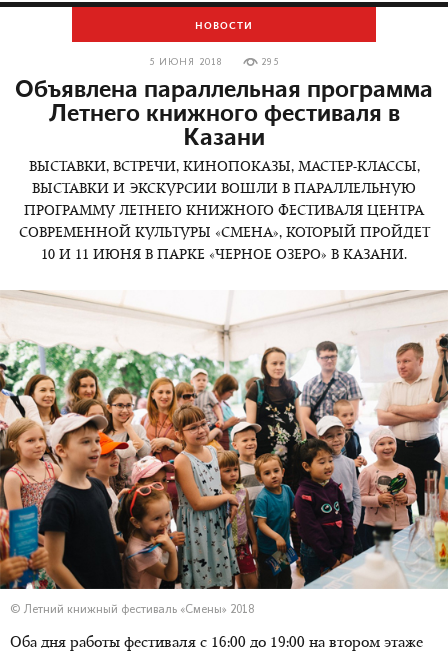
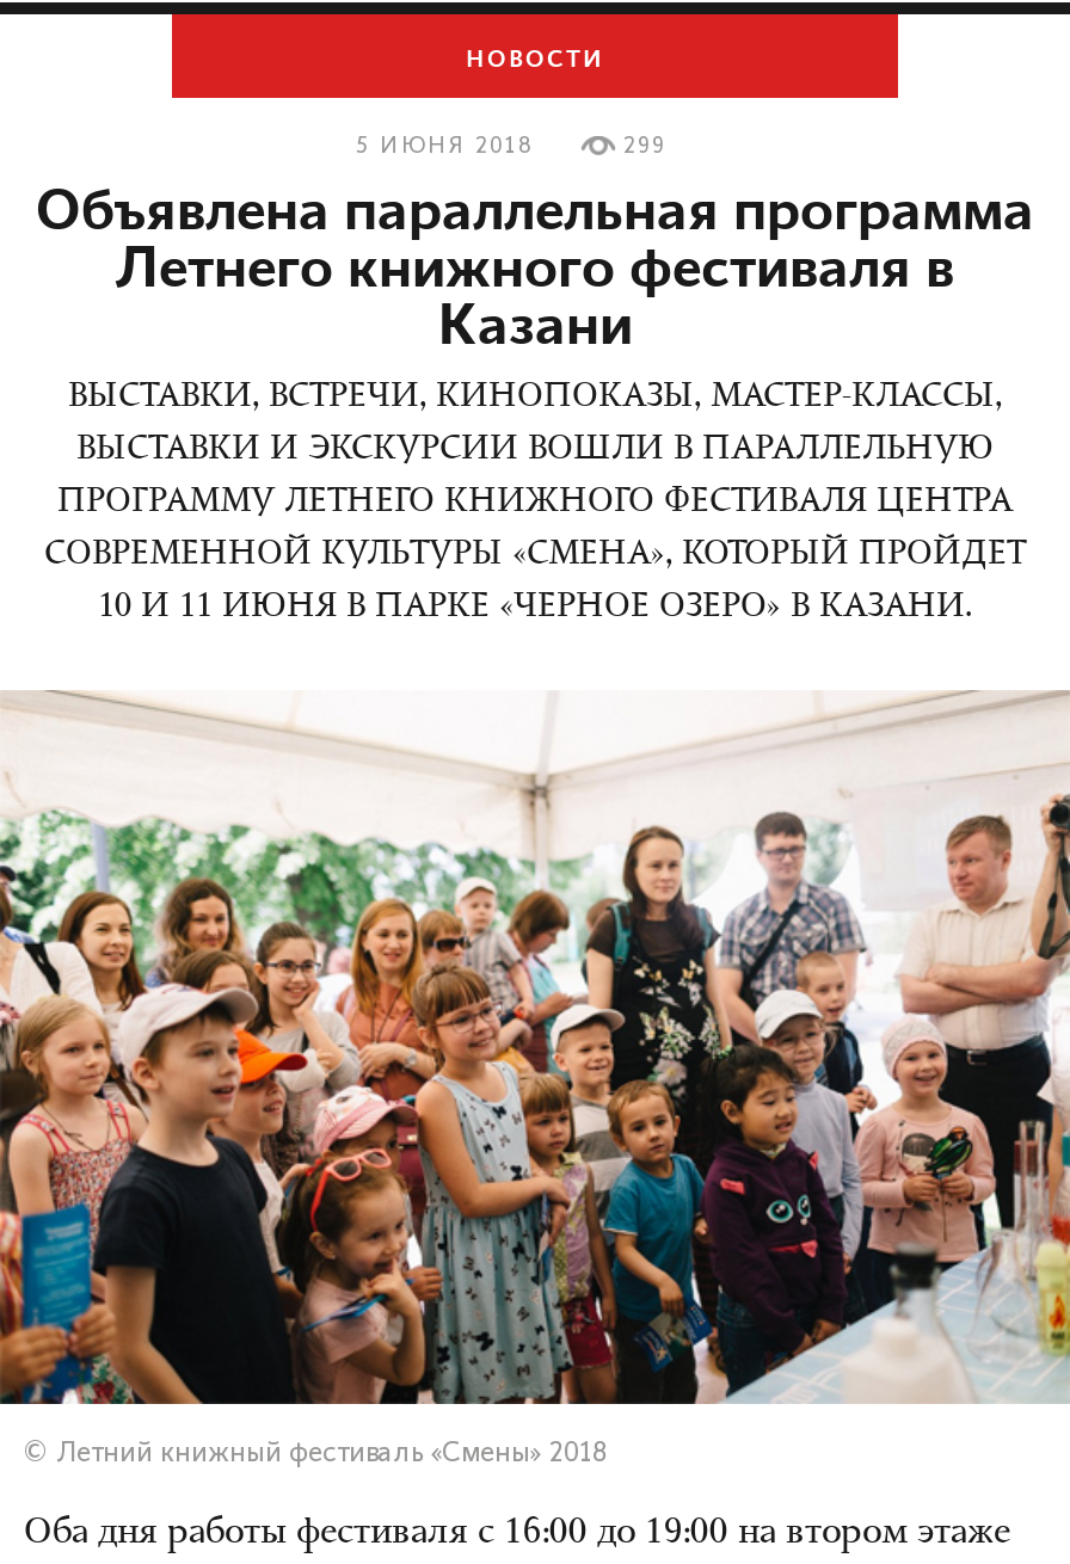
- 295
+ 299
